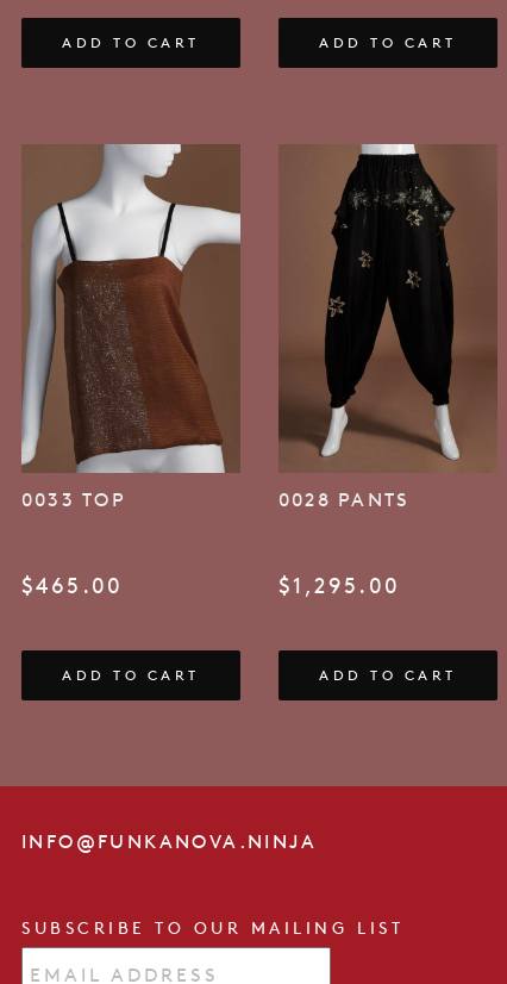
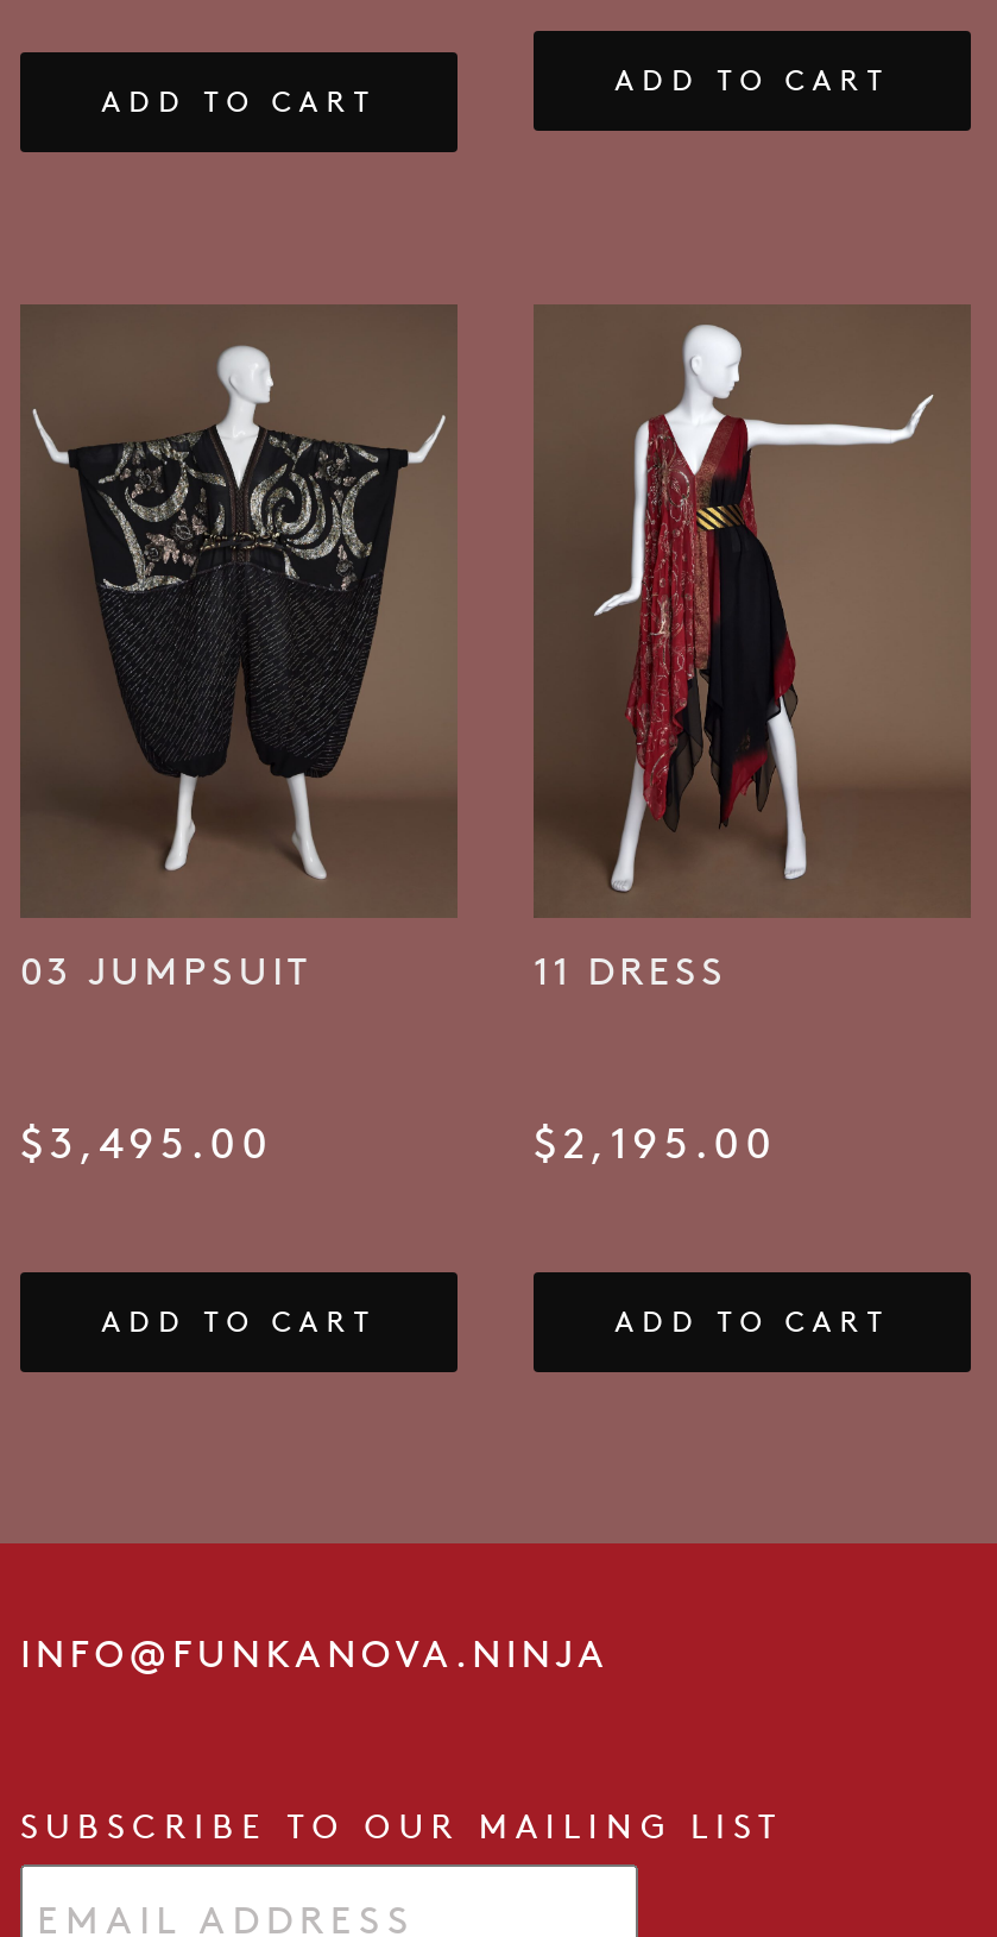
- [image]
- 0033 TOP
+ [image]
+ 03 JUMPSUIT

- [image]
- 0028 PANTS
+ [image]
+ 11 DRESS

- $465.00
+ $3,495.00

- $1,295.00
+ $2,195.00
